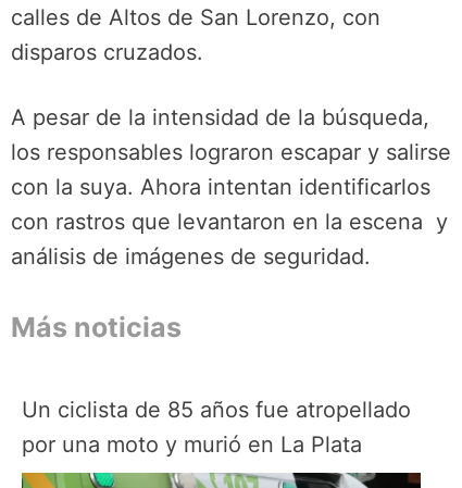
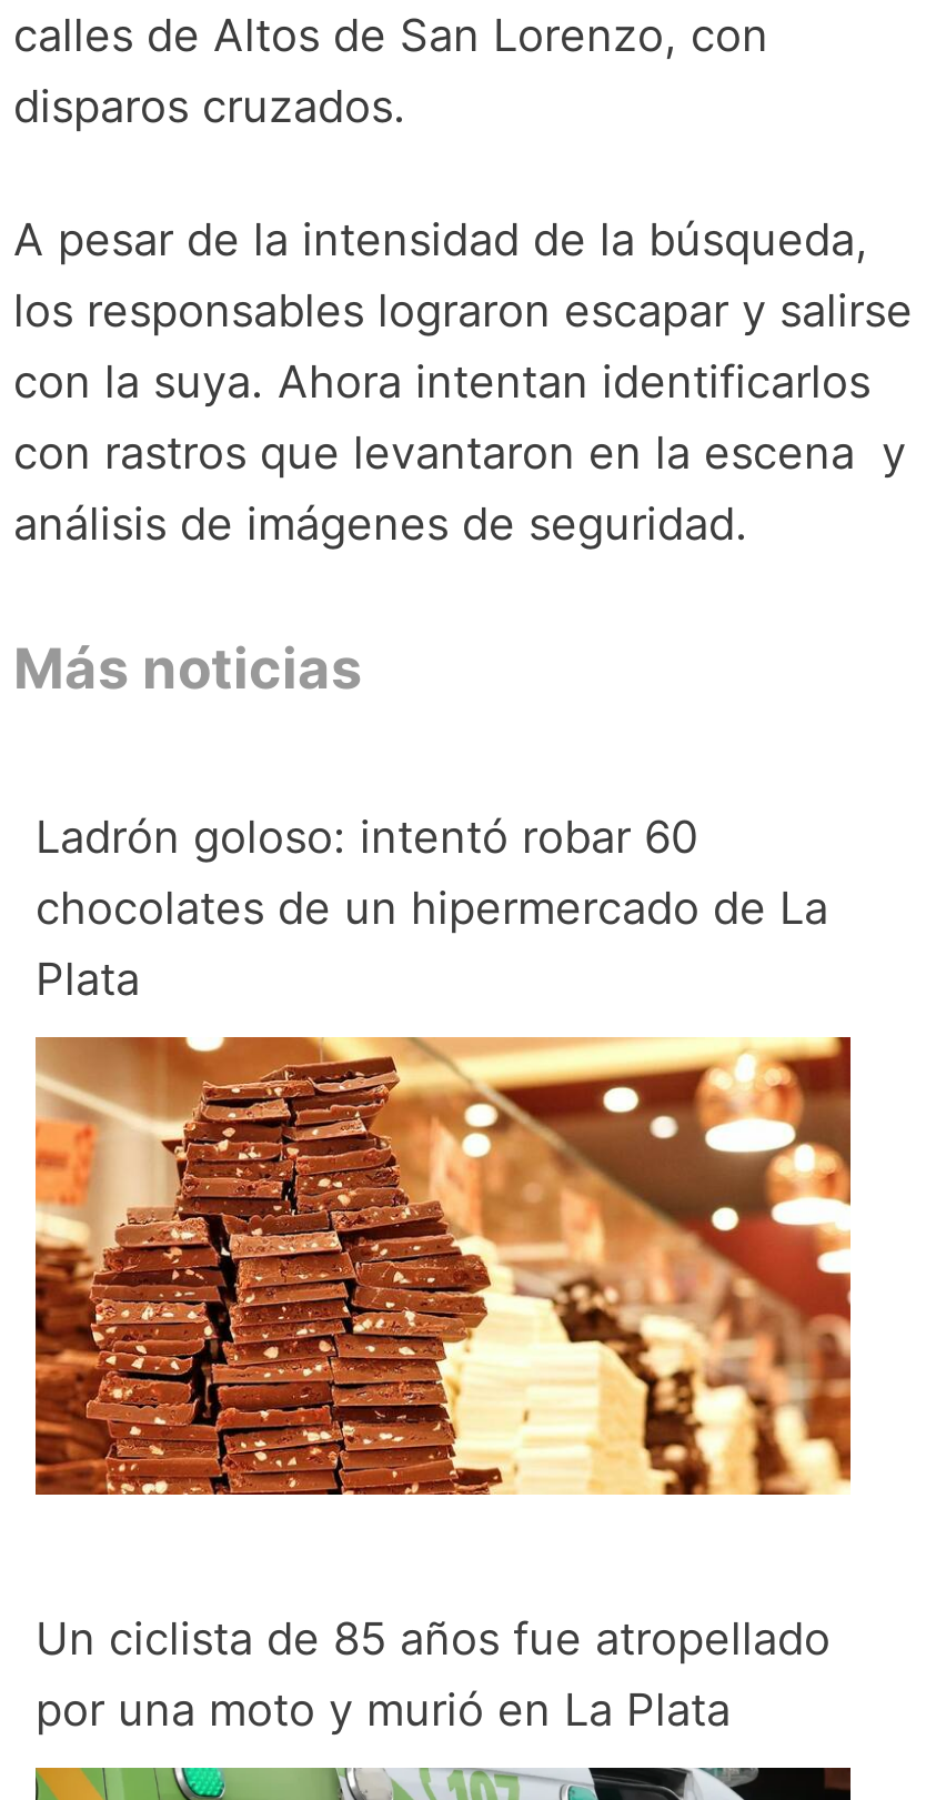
+ [image]

+ Ladrón goloso: intentó robar 60
+ chocolates de un hipermercado de La
+ Plata
